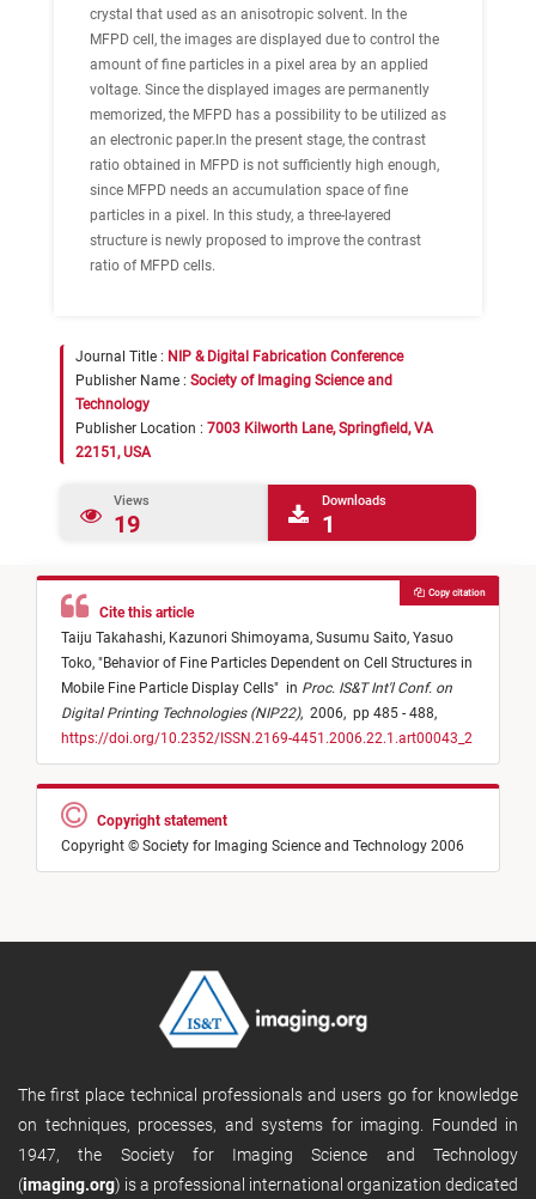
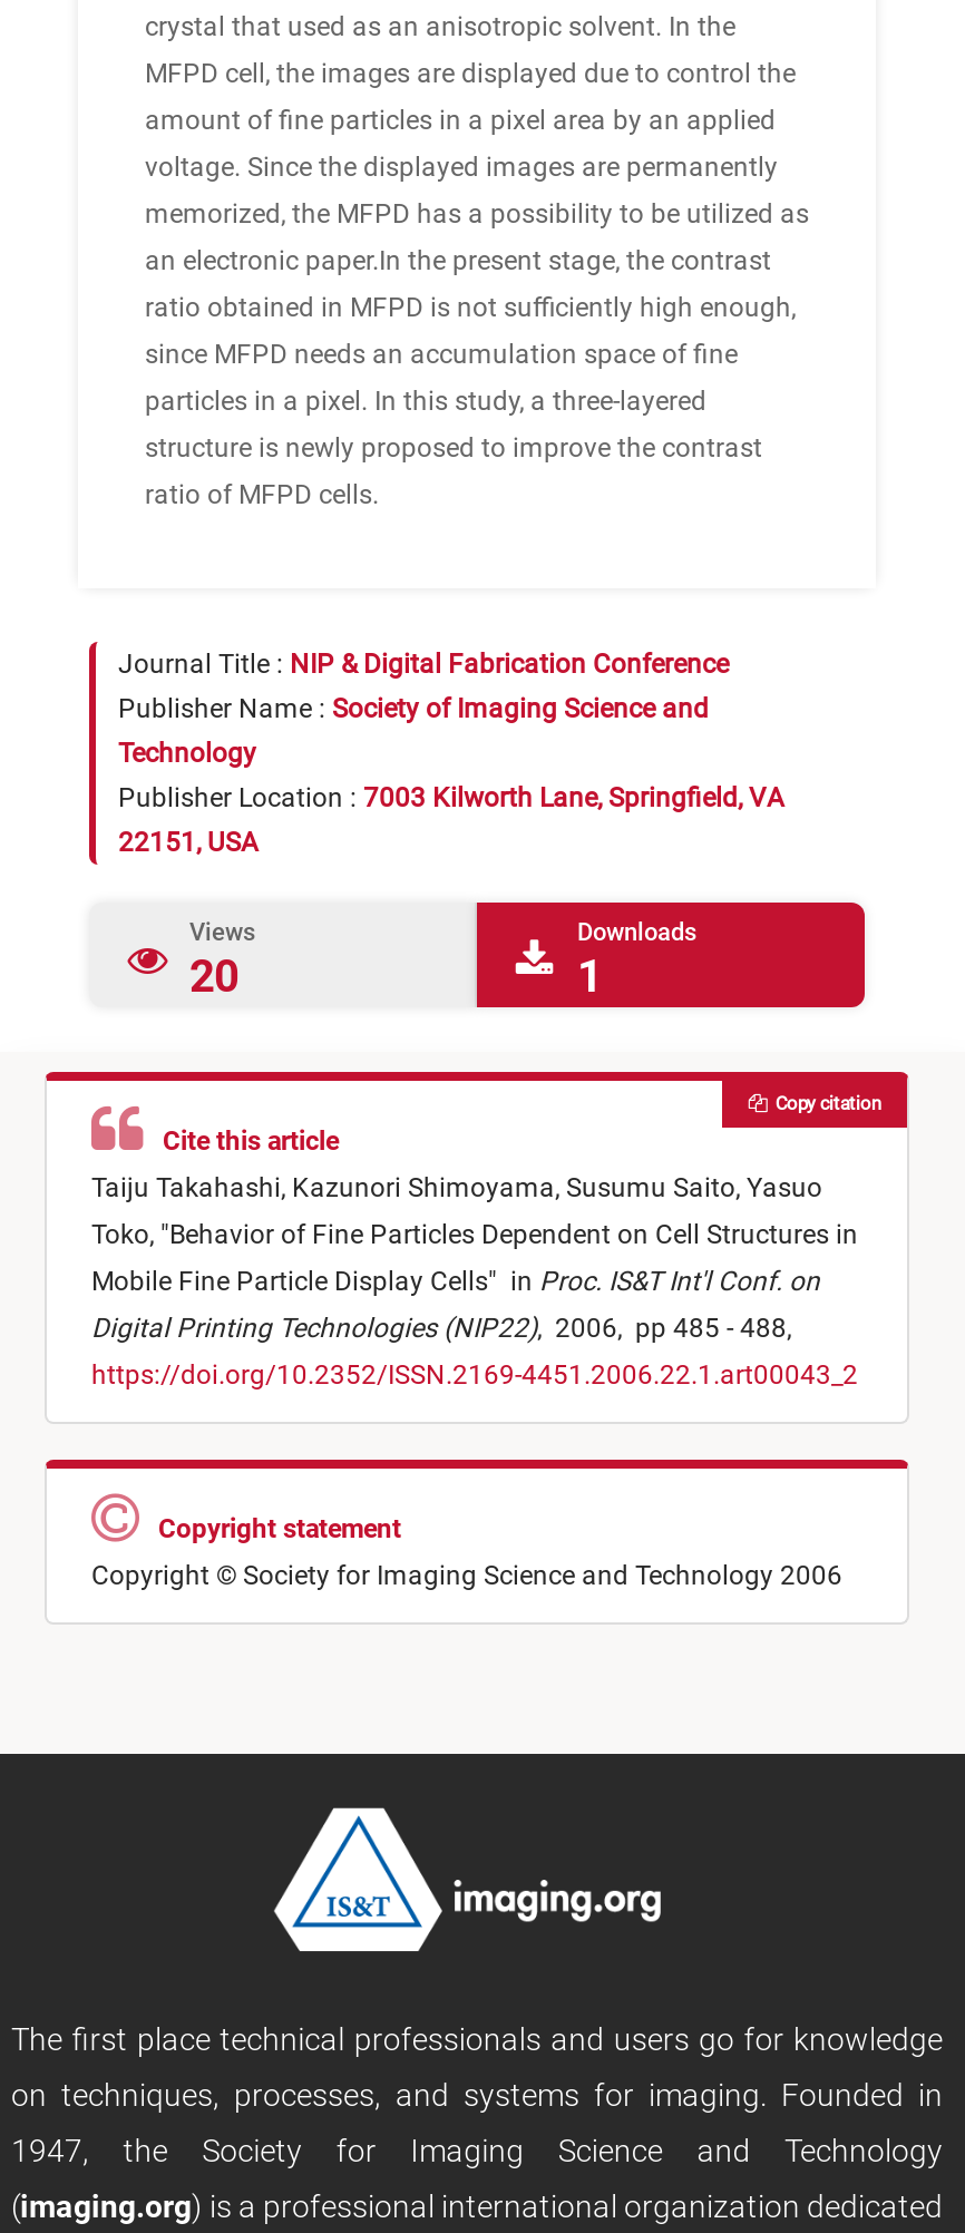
- 19
+ 20
